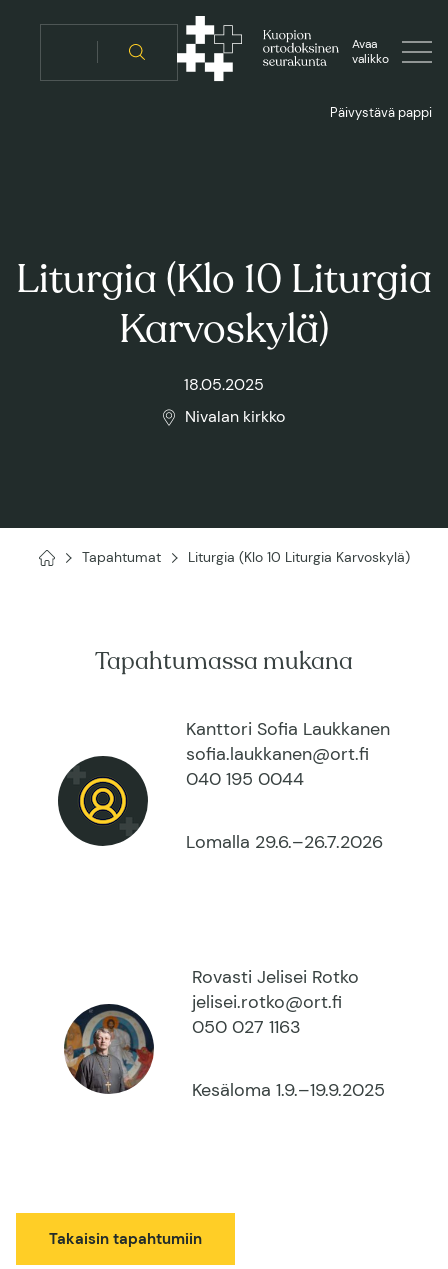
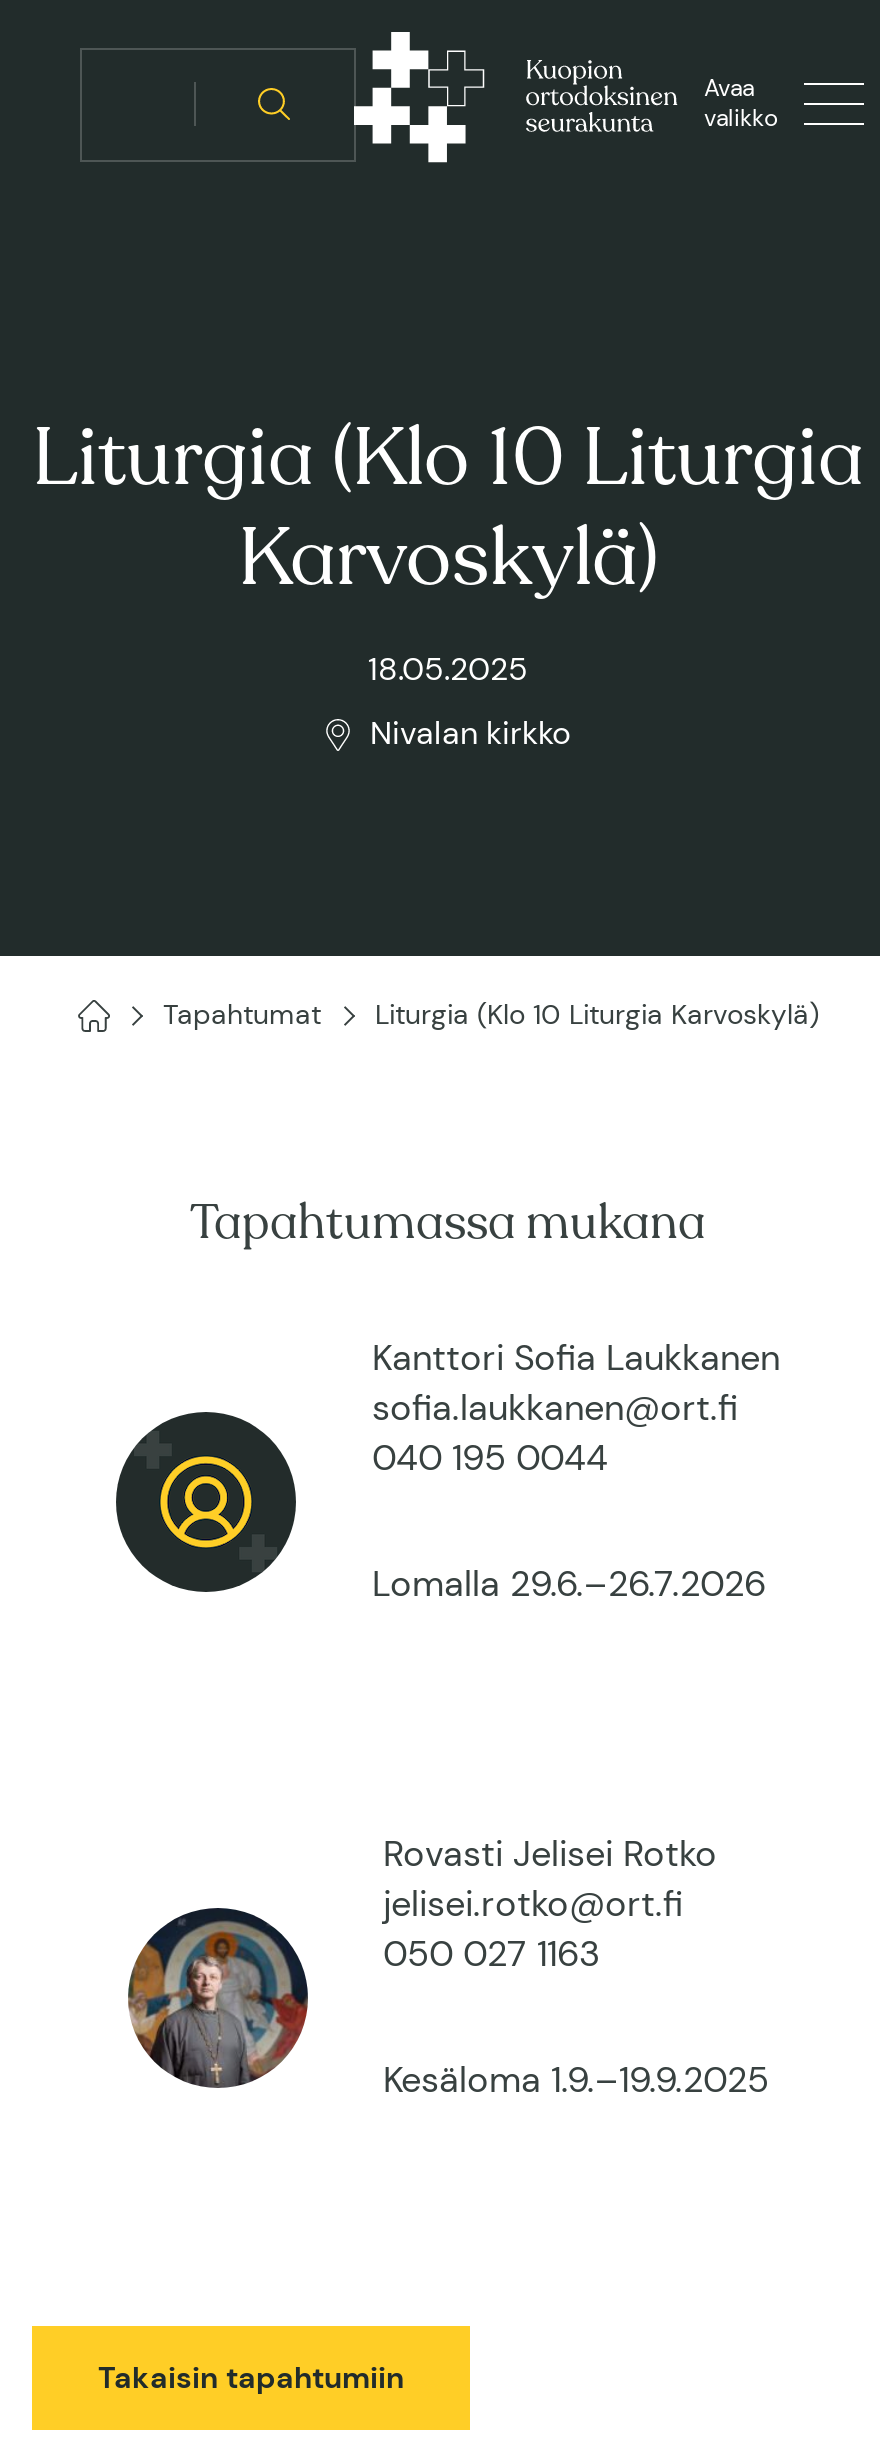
- Päivystävä pappi
